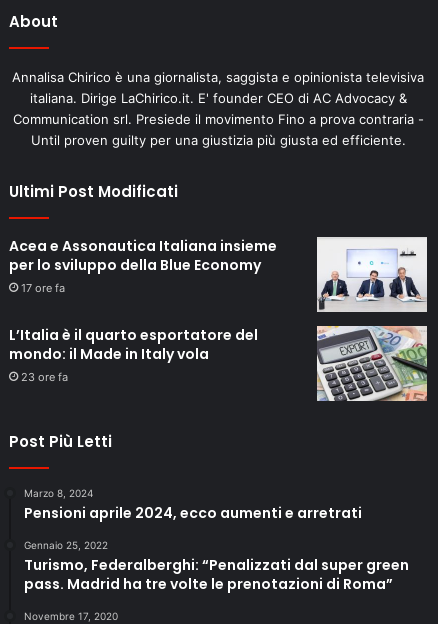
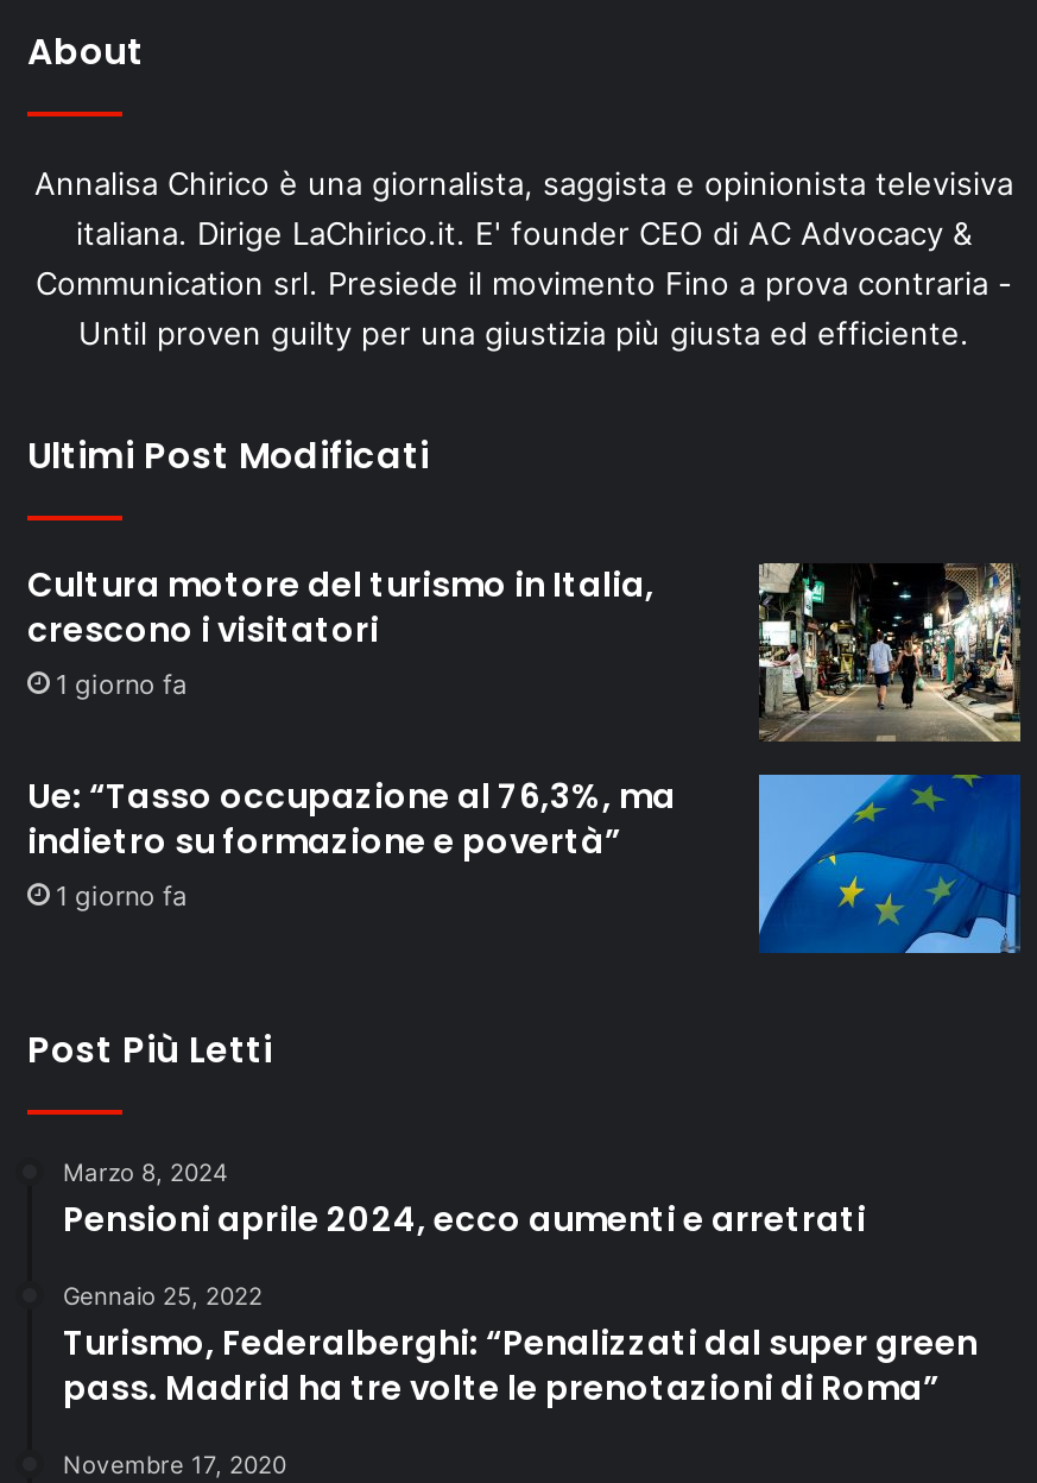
- Acea e Assonautica Italiana insieme
- per lo sviluppo della Blue Economy
- 17 ore fa
+ Cultura motore del turismo in Italia,
+ crescono i visitatori
+ 1 giorno fa

- [image]
+ [image]

- L’Italia è il quarto esportatore del
- mondo: il Made in Italy vola
- 23 ore fa
+ Ue: “Tasso occupazione al 76,3%, ma
+ indietro su formazione e povertà”
+ 1 giorno fa

- [image]
+ [image]
